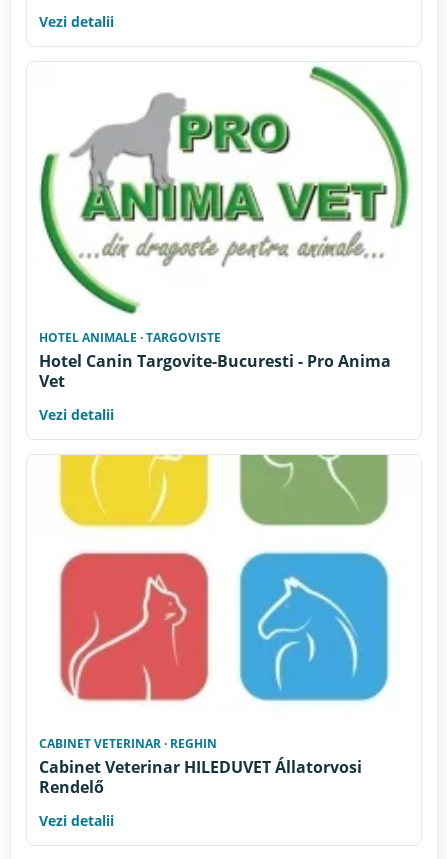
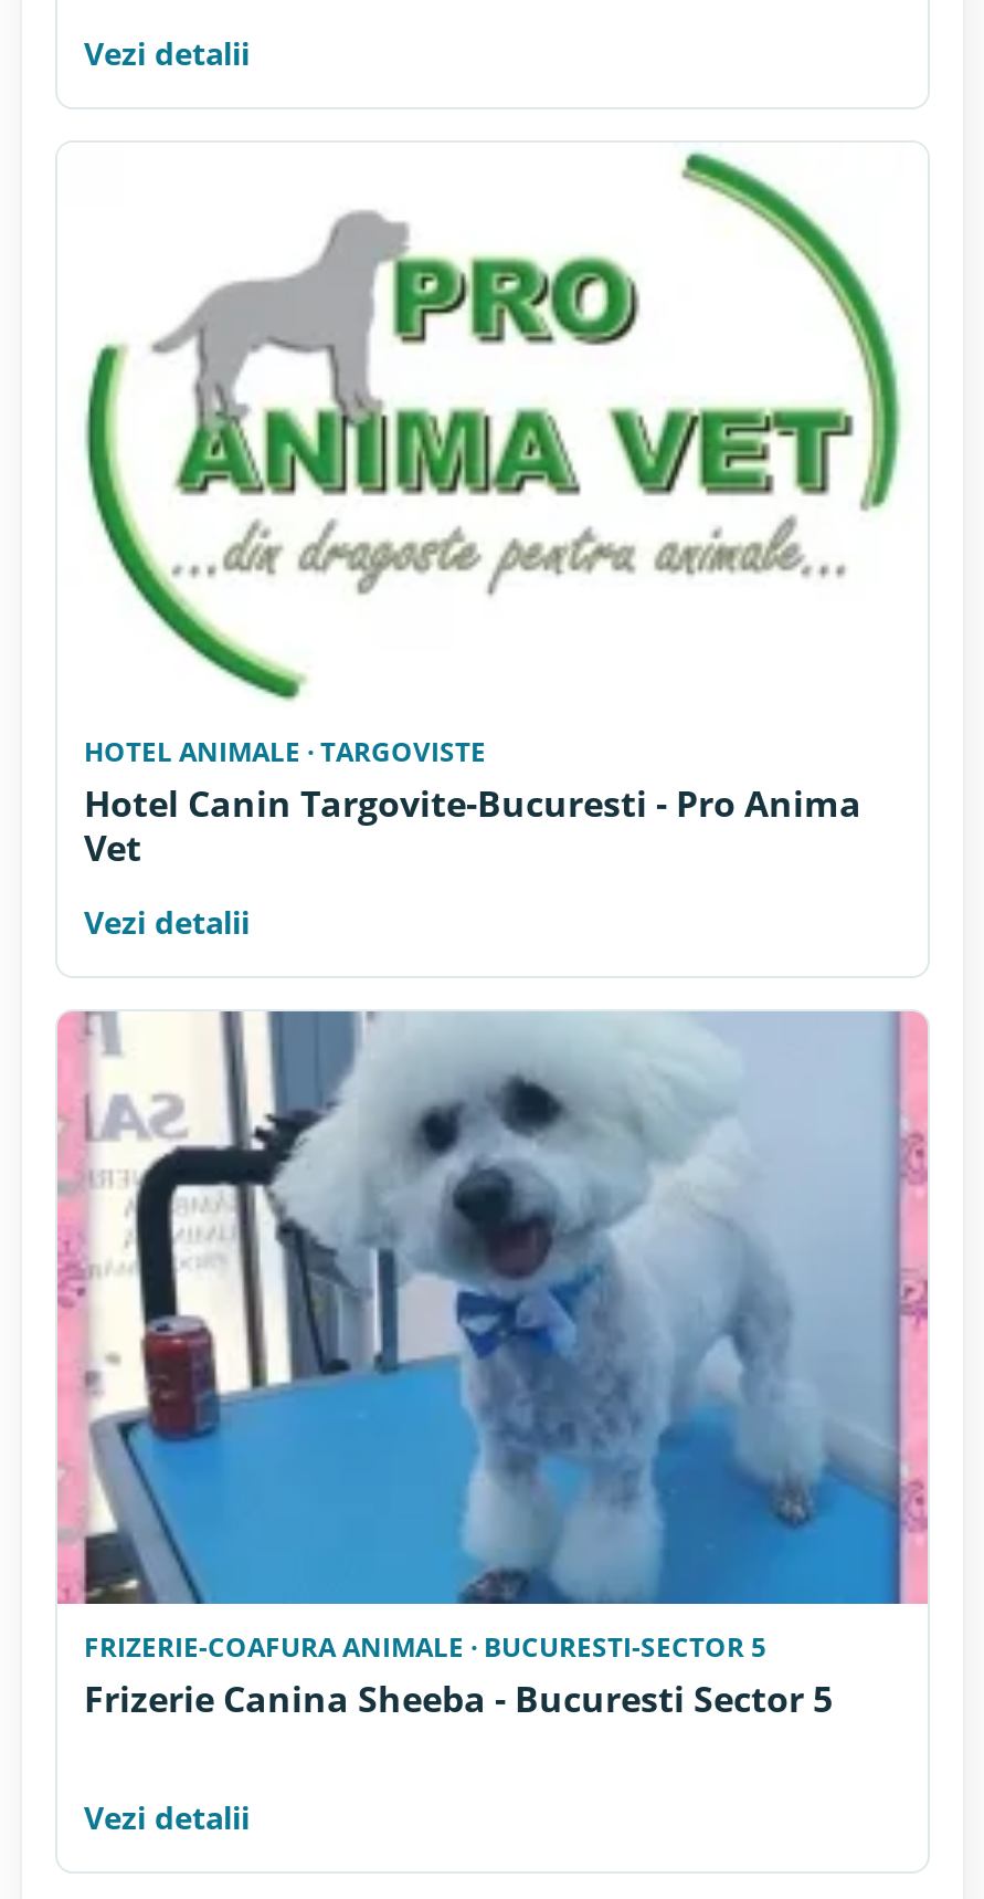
- [image]
- CABINET VETERINAR · REGHIN
- Cabinet Veterinar HILEDUVET Állatorvosi
- Rendelő
+ [image]
+ FRIZERIE-COAFURA ANIMALE · BUCURESTI-SECTOR 5
+ Frizerie Canina Sheeba - Bucuresti Sector 5
